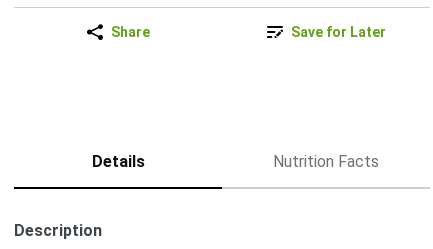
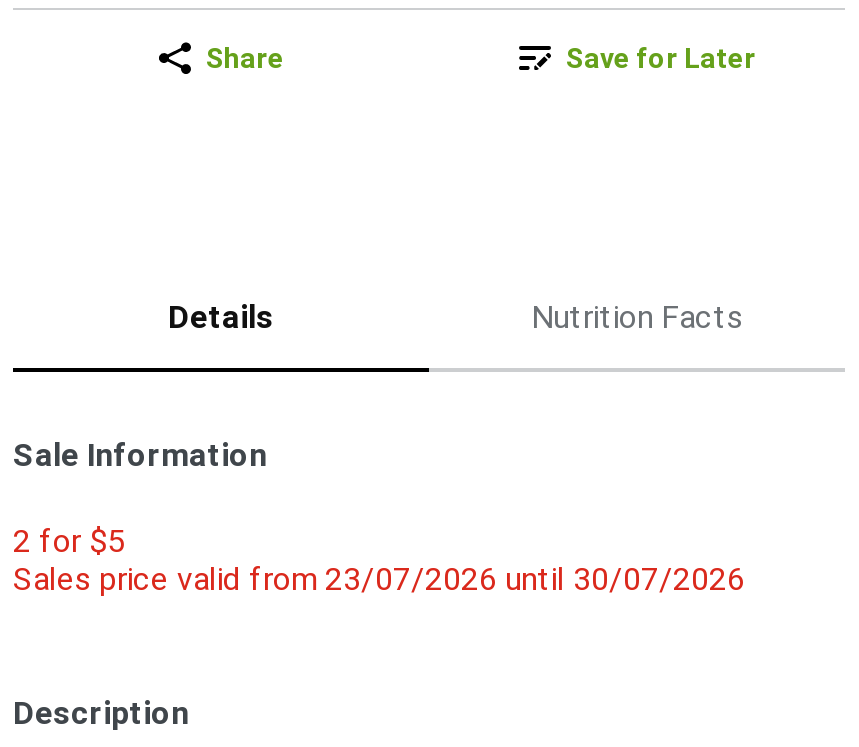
+ Sale Information
+ 2 for $5
+ Sales price valid from 23/07/2026 until 30/07/2026
